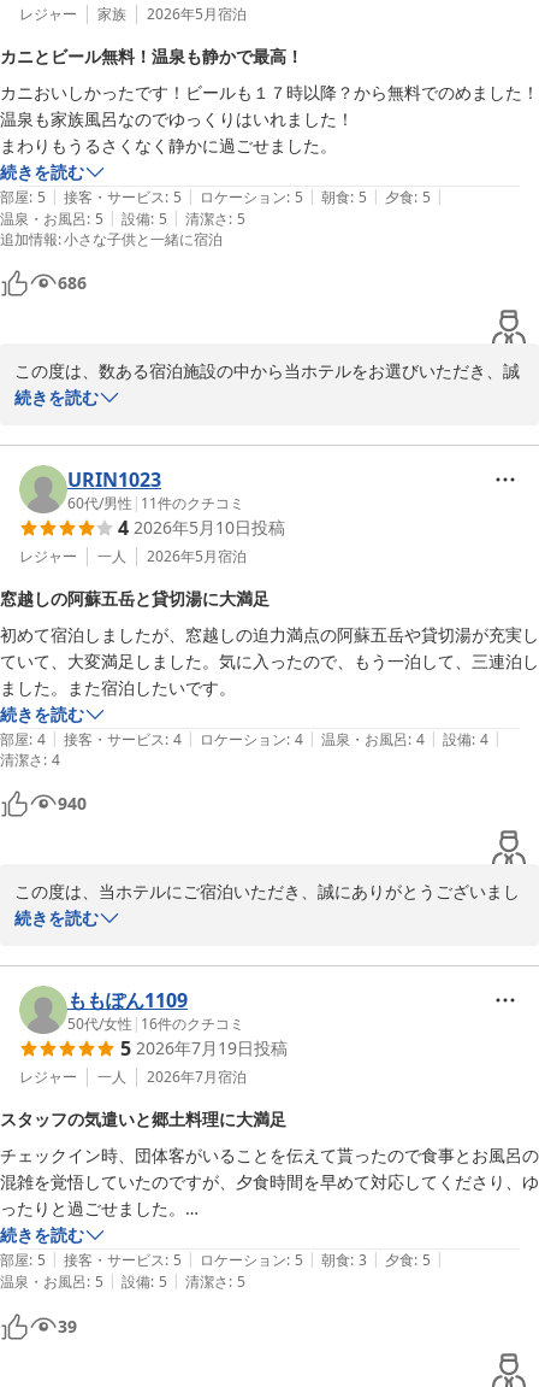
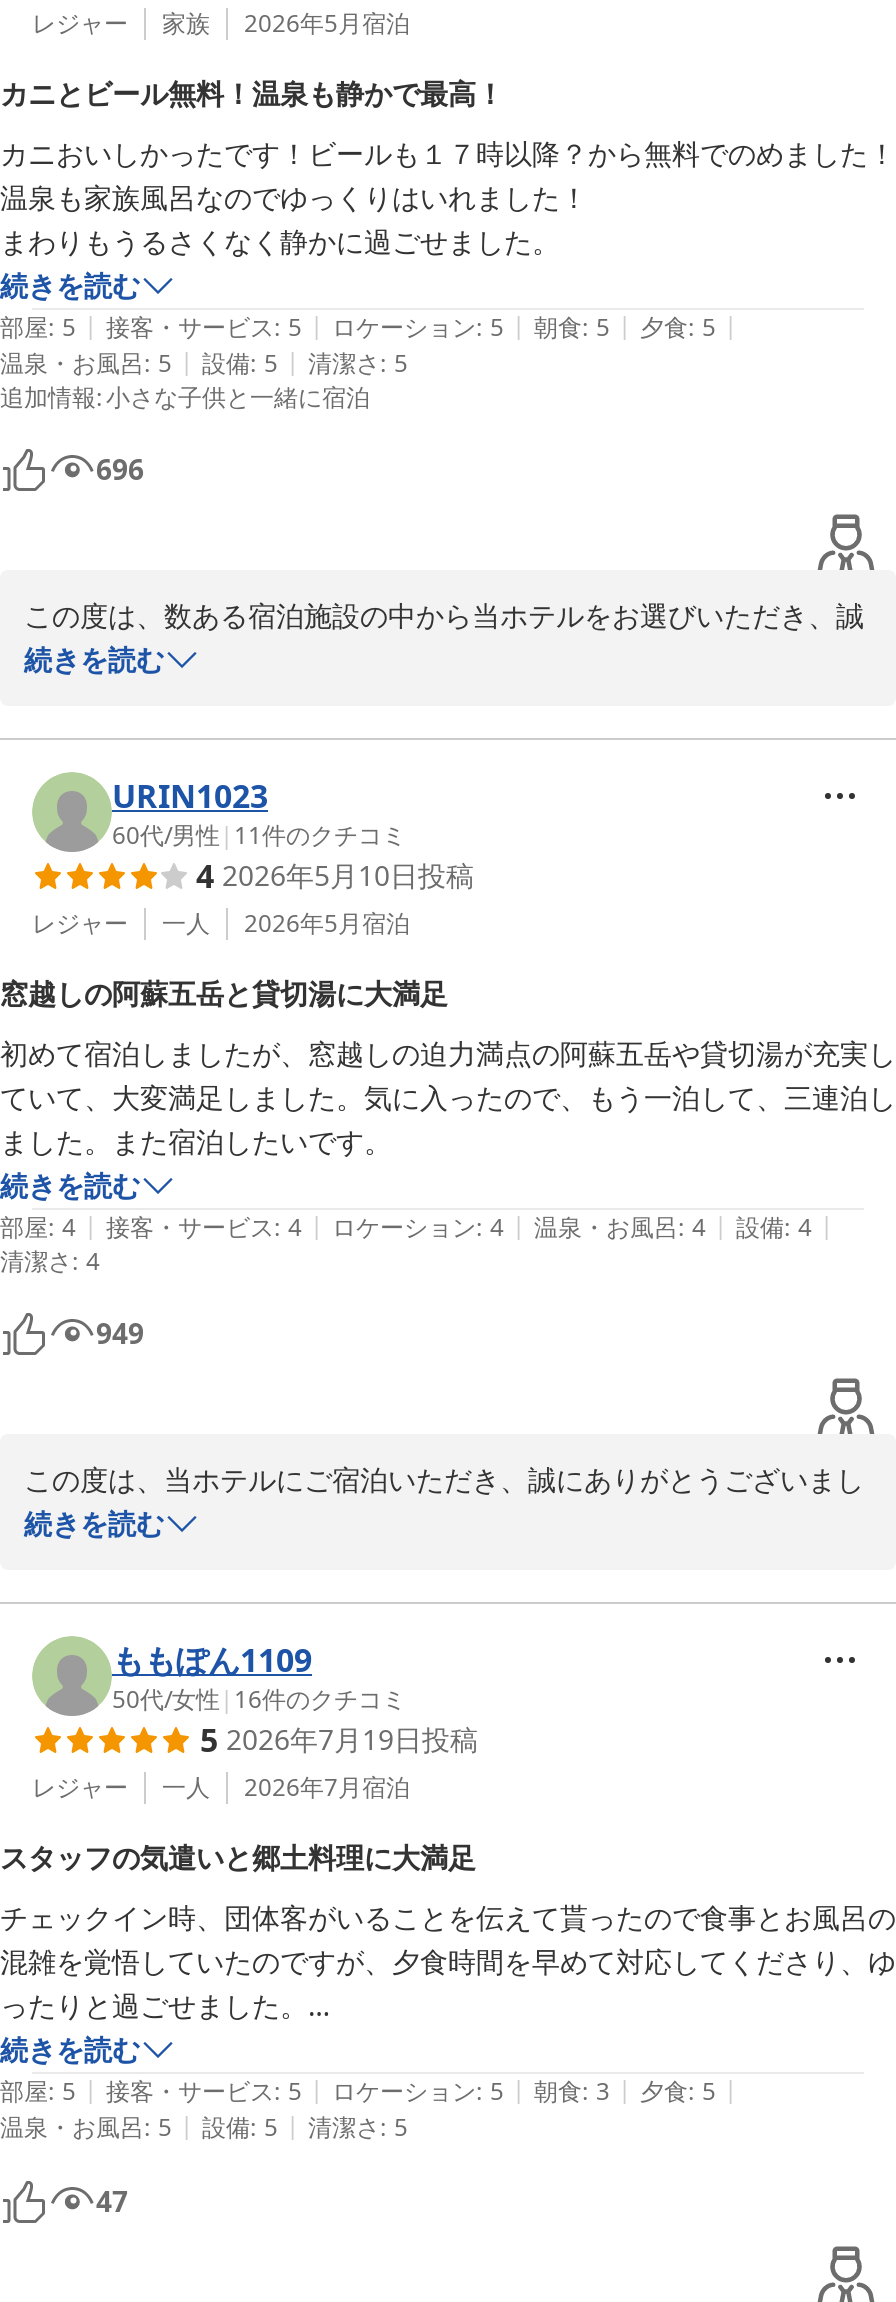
- 686
+ 696

- 940
+ 949

- 39
+ 47
